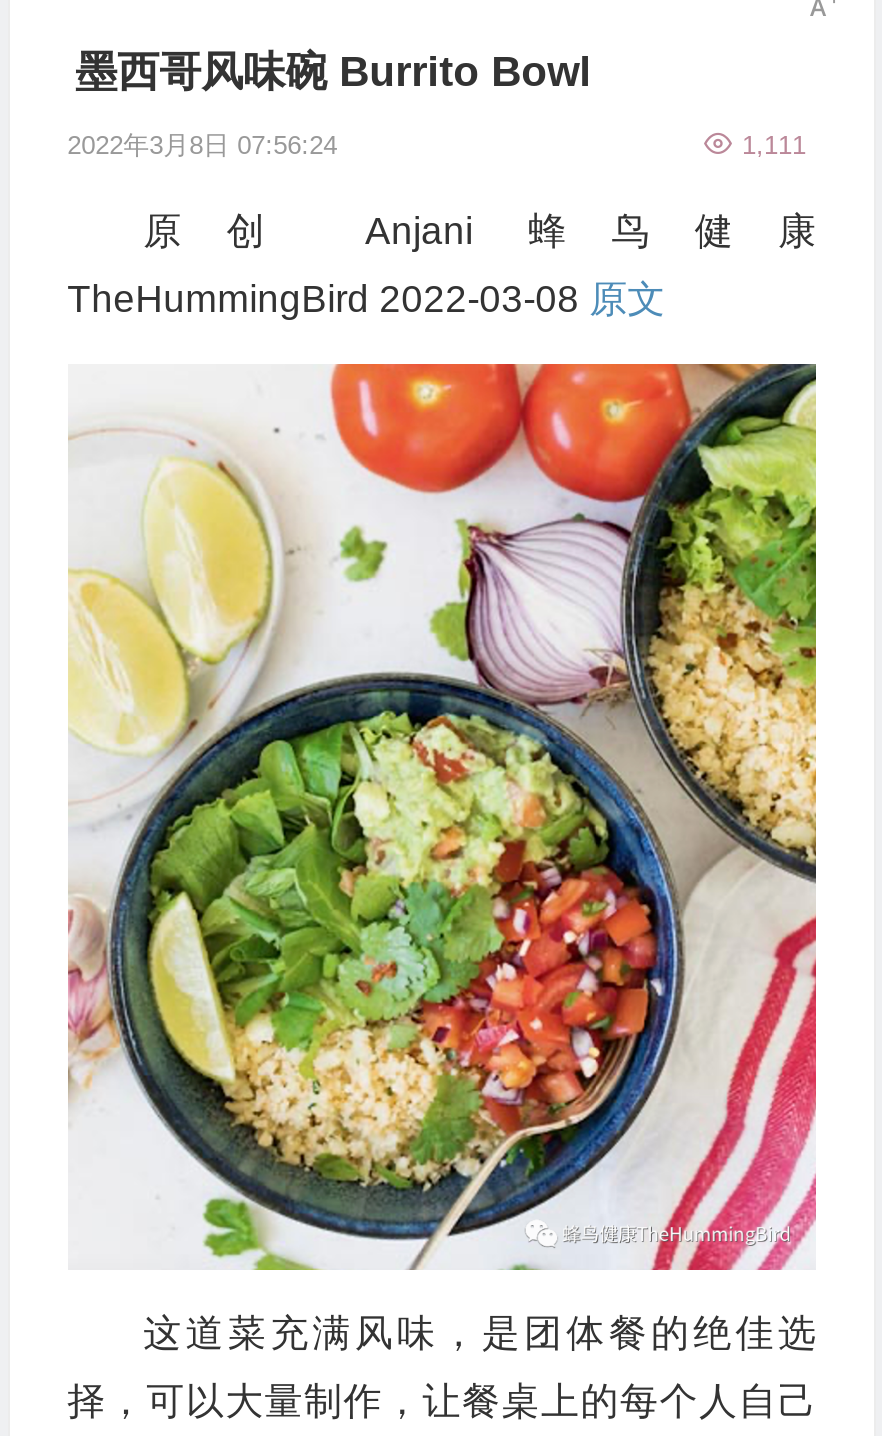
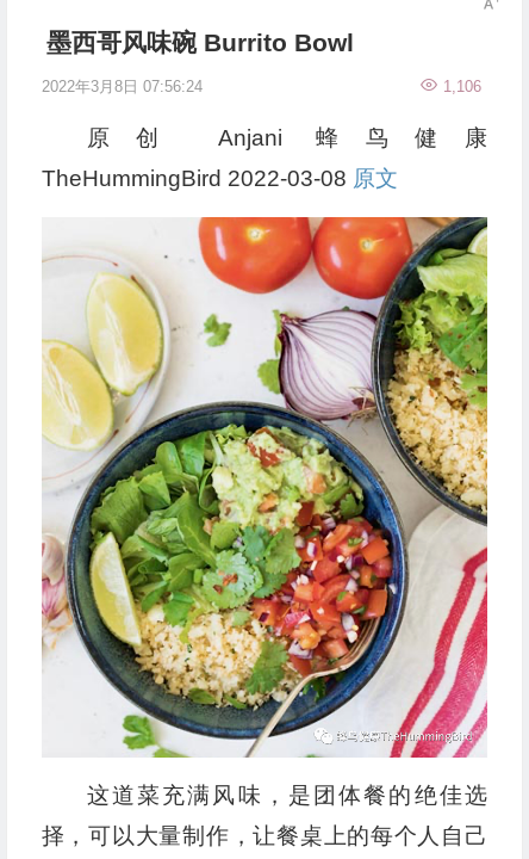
- 1,111
+ 1,106
